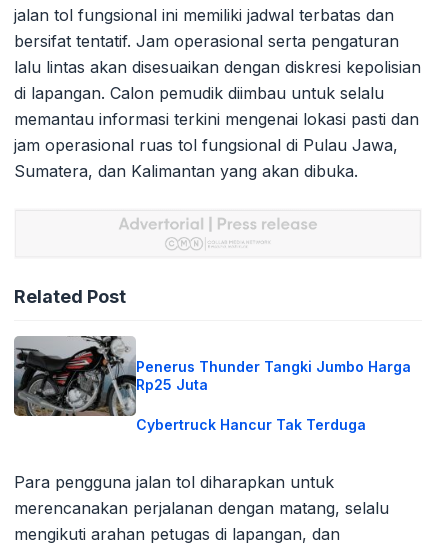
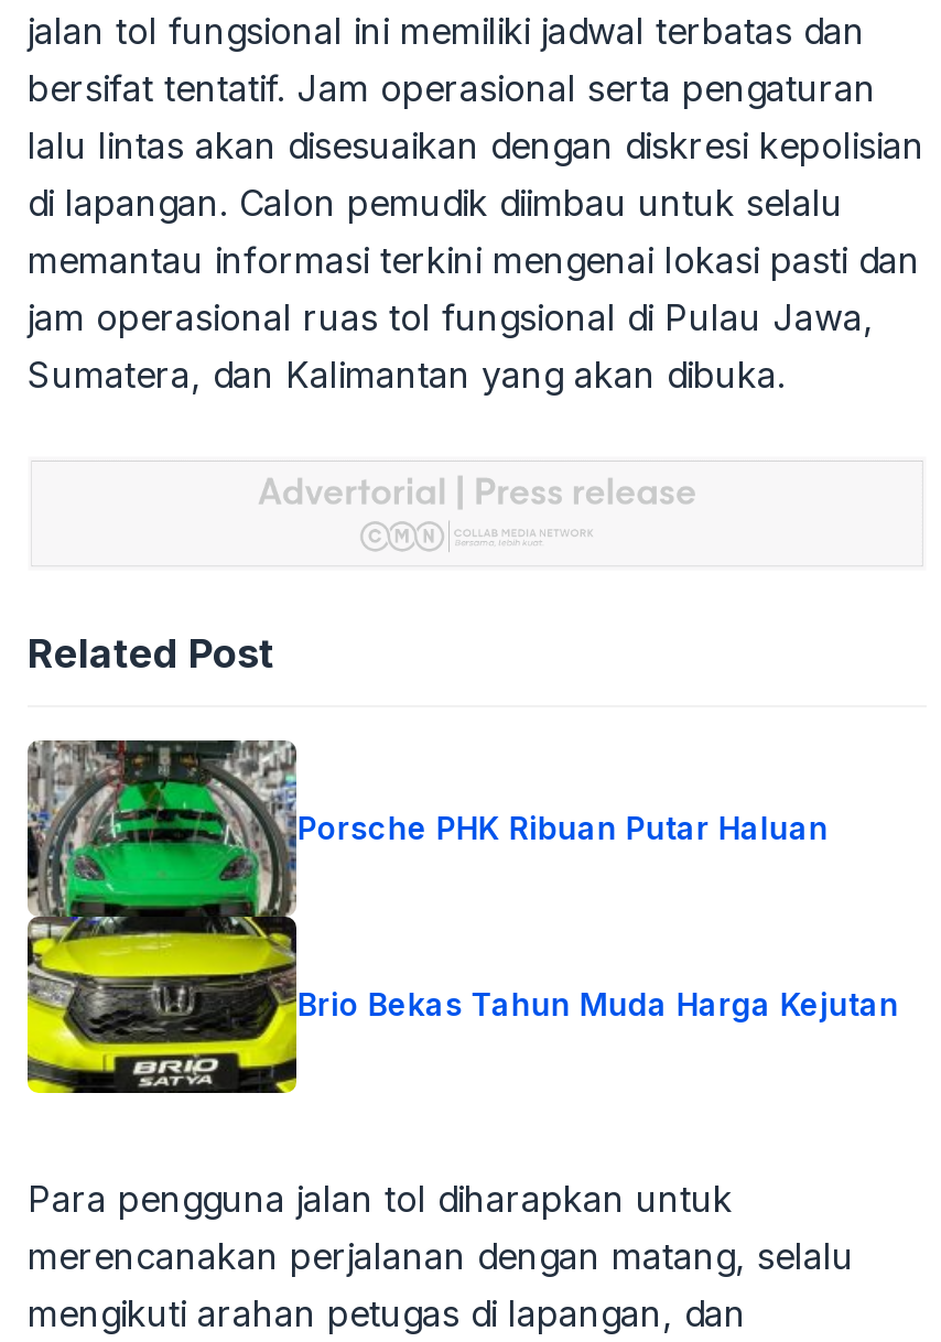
- [image]
- Penerus Thunder Tangki Jumbo Harga
- Rp25 Juta
+ [image]
+ Porsche PHK Ribuan Putar Haluan

- Cybertruck Hancur Tak Terduga
+ Brio Bekas Tahun Muda Harga Kejutan
